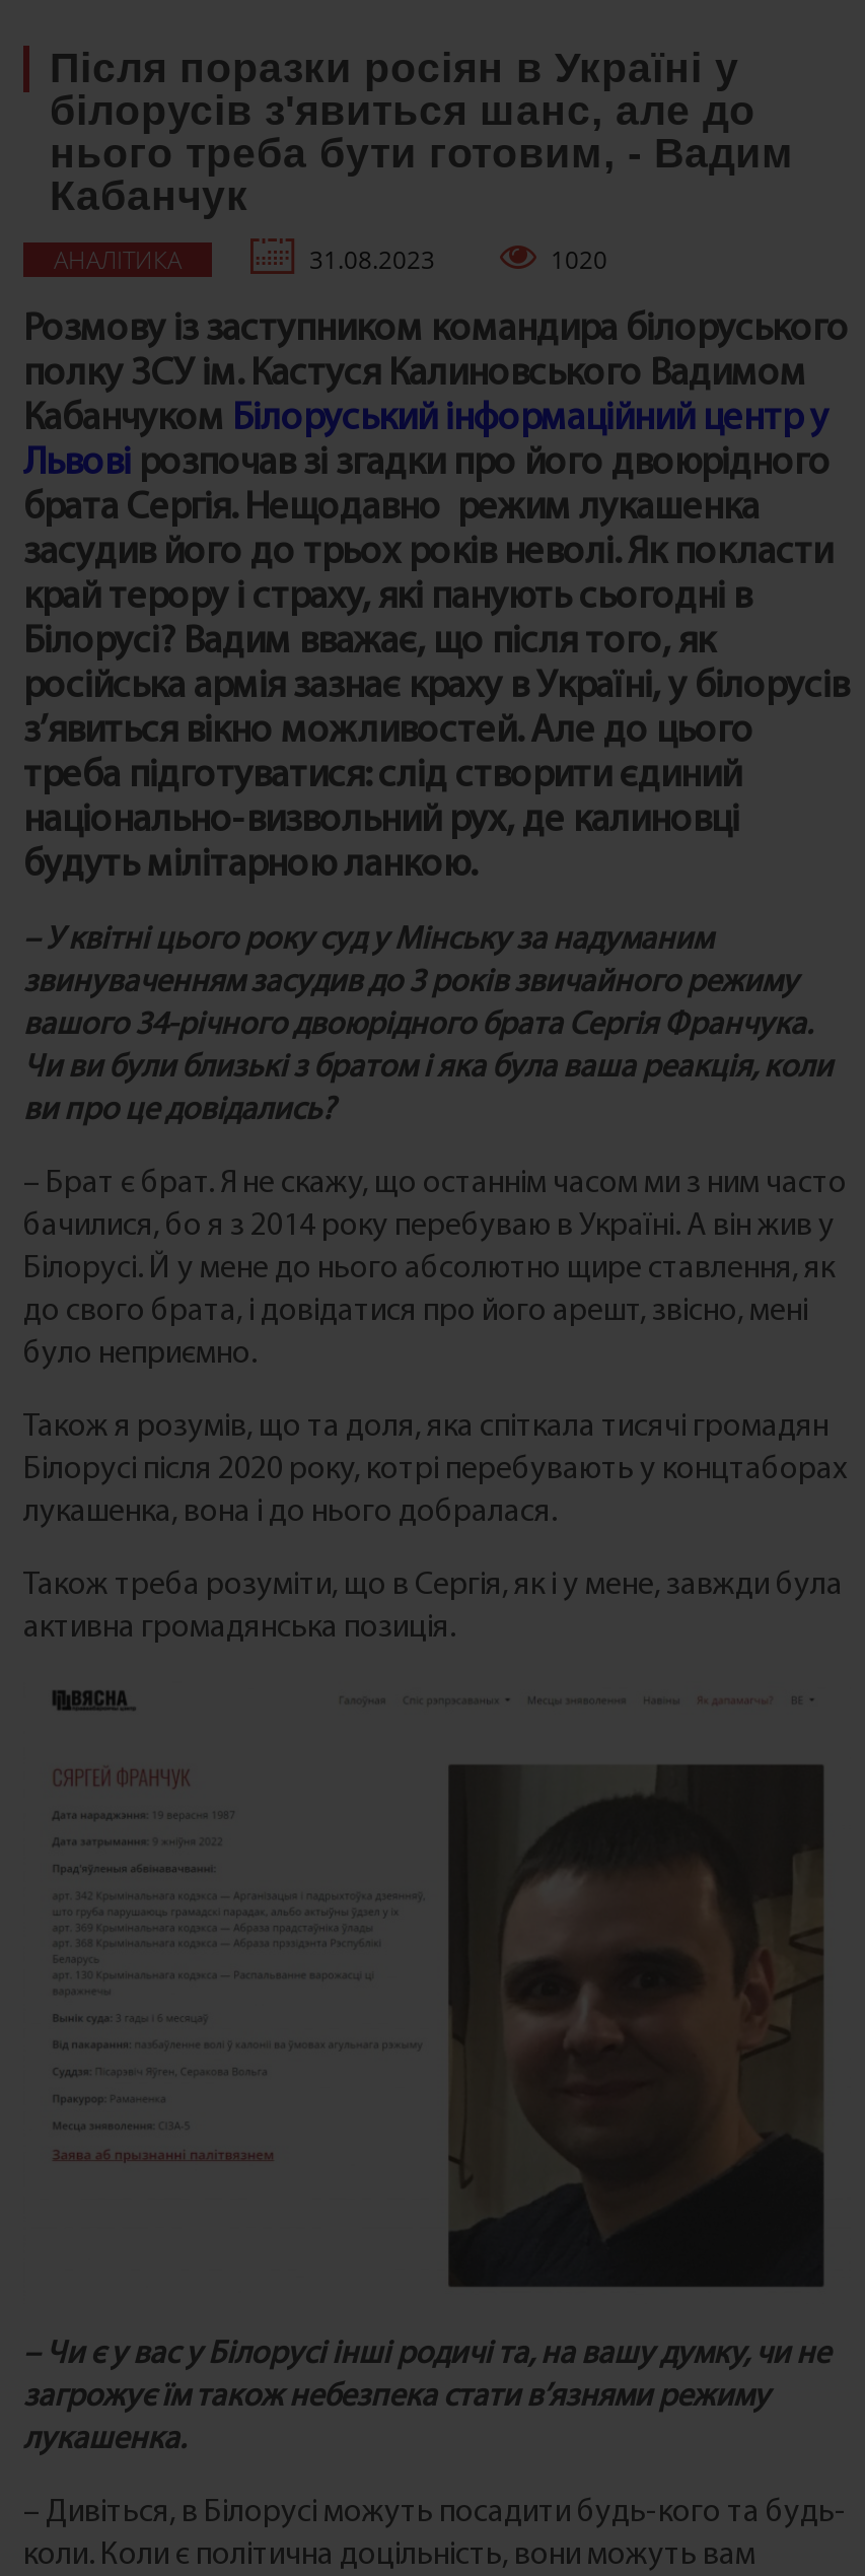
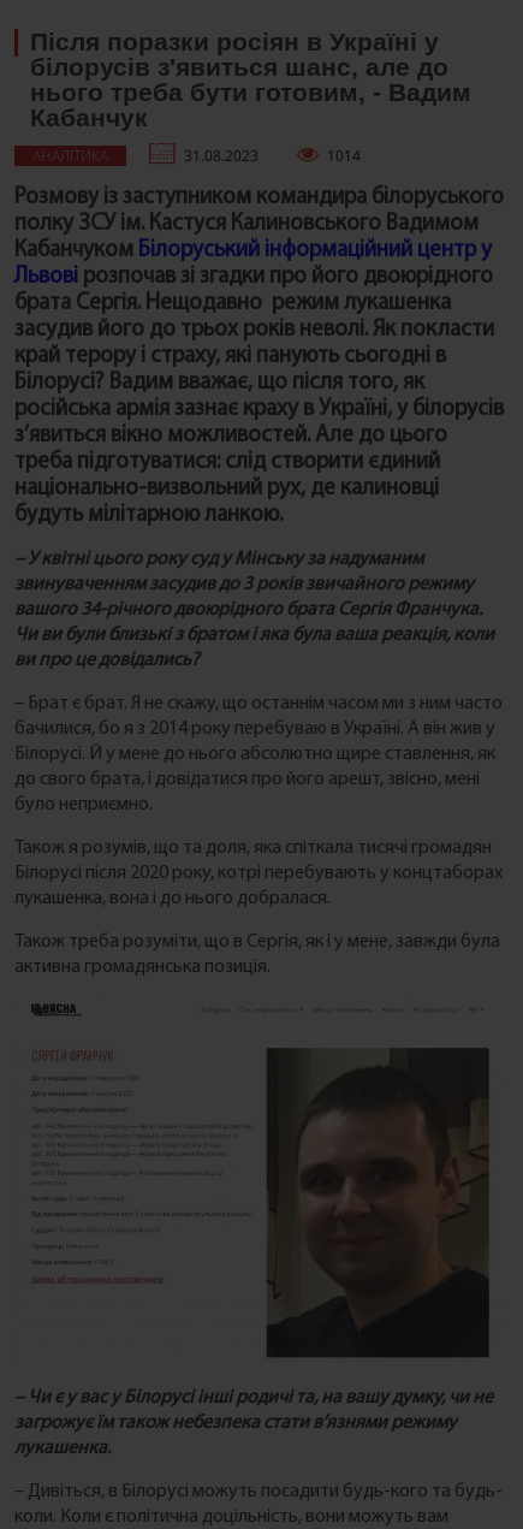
- 1020
+ 1014
